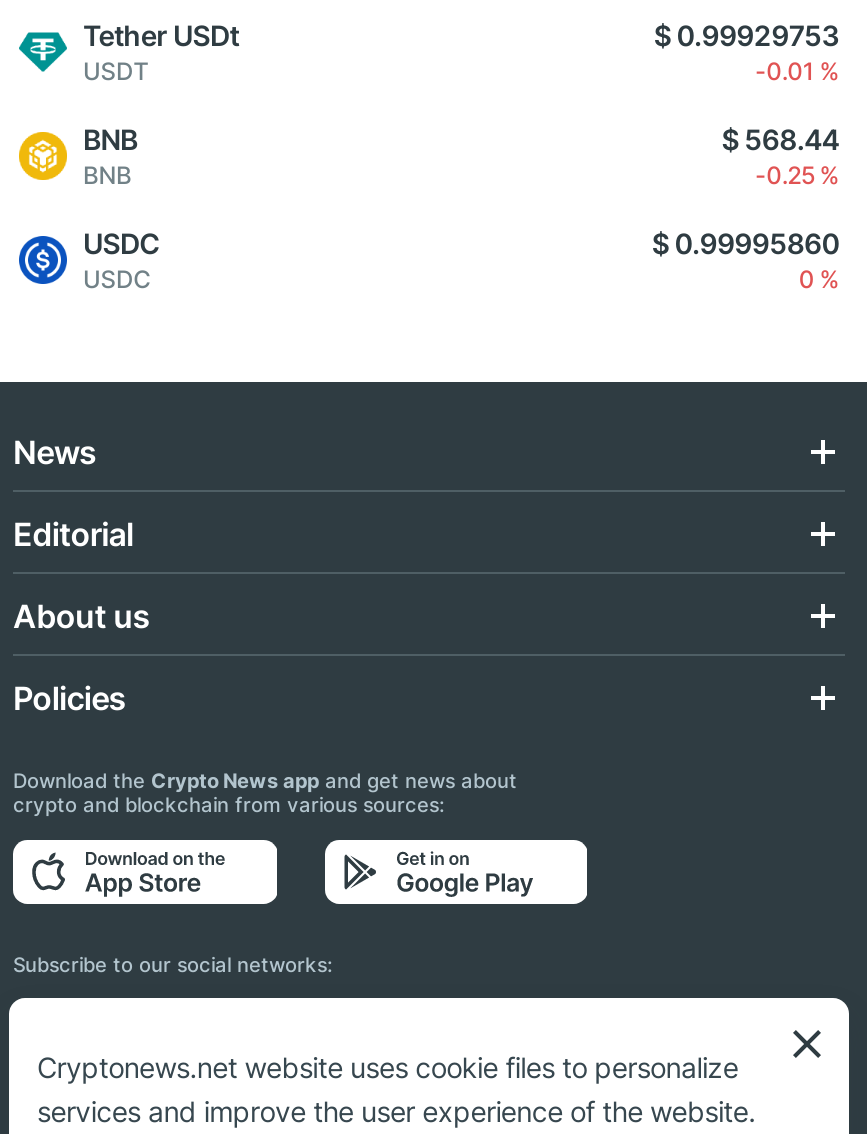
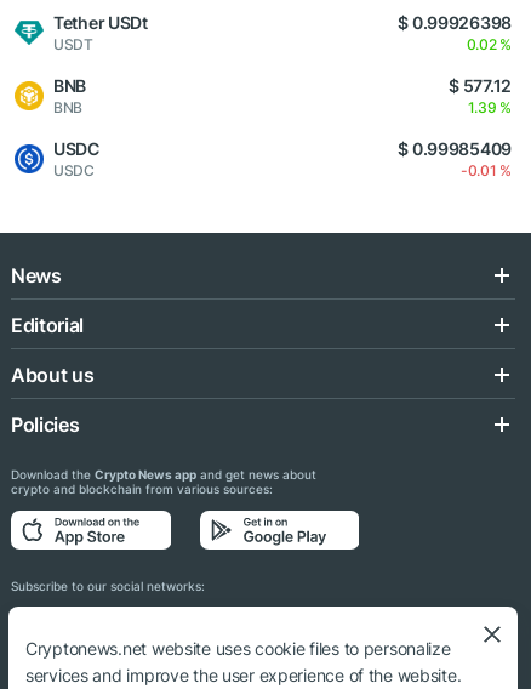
- $ 0.99929753
+ $ 0.99926398

- -0.01 %
+ 0.02 %

- $ 568.44
+ $ 577.12

- -0.25 %
+ 1.39 %

- $ 0.99995860
+ $ 0.99985409

- 0 %
+ -0.01 %
